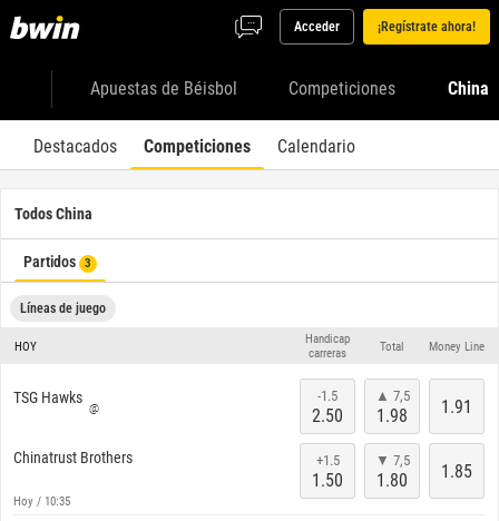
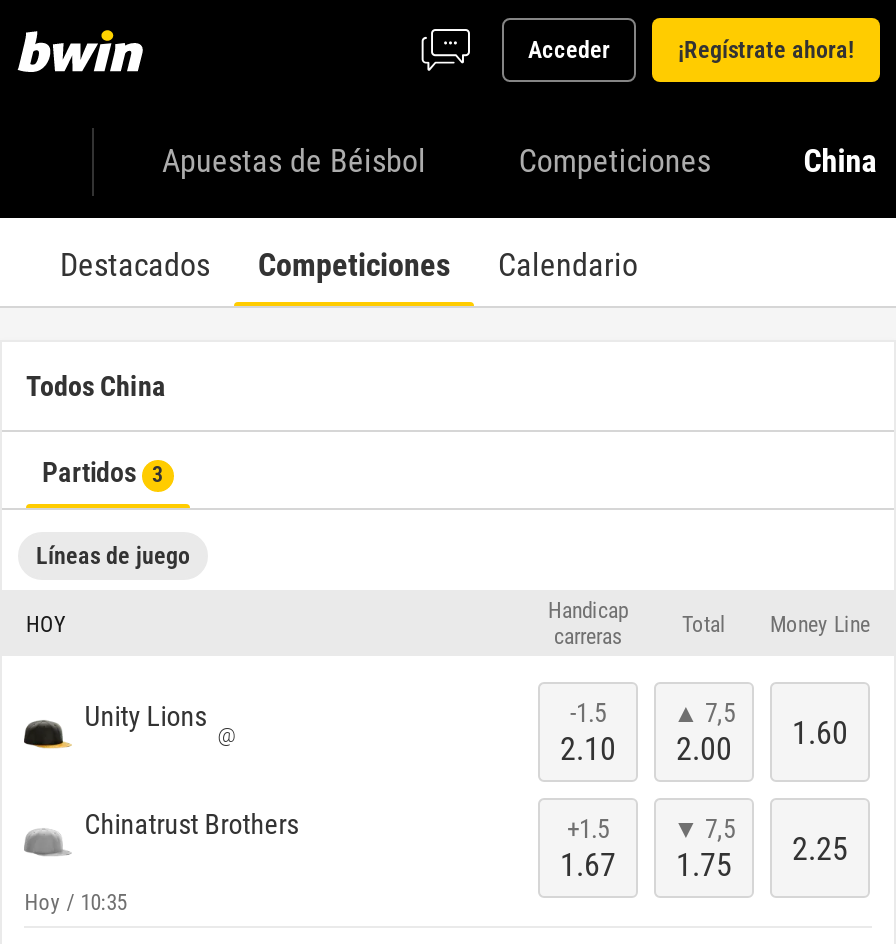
- TSG Hawks
+ Unity Lions

- 1.91
+ 1.60

- 2.50
+ 2.10

- 1.98
+ 2.00

- 1.85
+ 2.25

- 1.50
+ 1.67

- 1.80
+ 1.75
